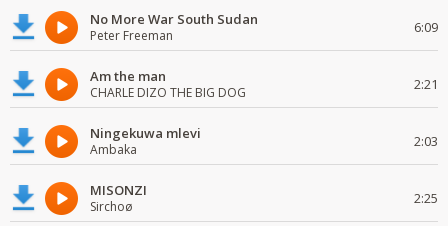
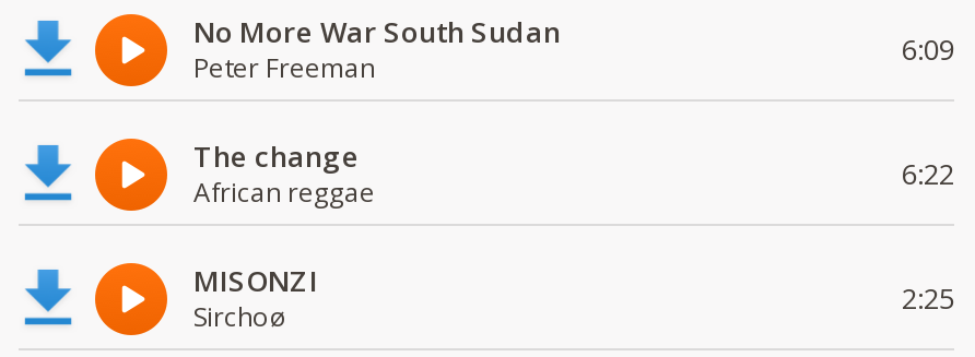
- Am the man
- CHARLE DIZO THE BIG DOG
- 2:21
- Ningekuwa mlevi
- Ambaka
- 2:03
+ The change
+ African reggae
+ 6:22
